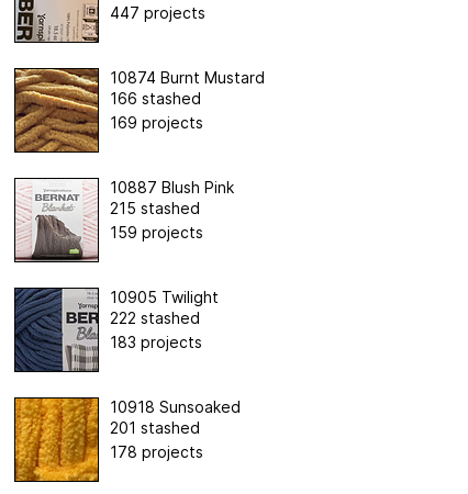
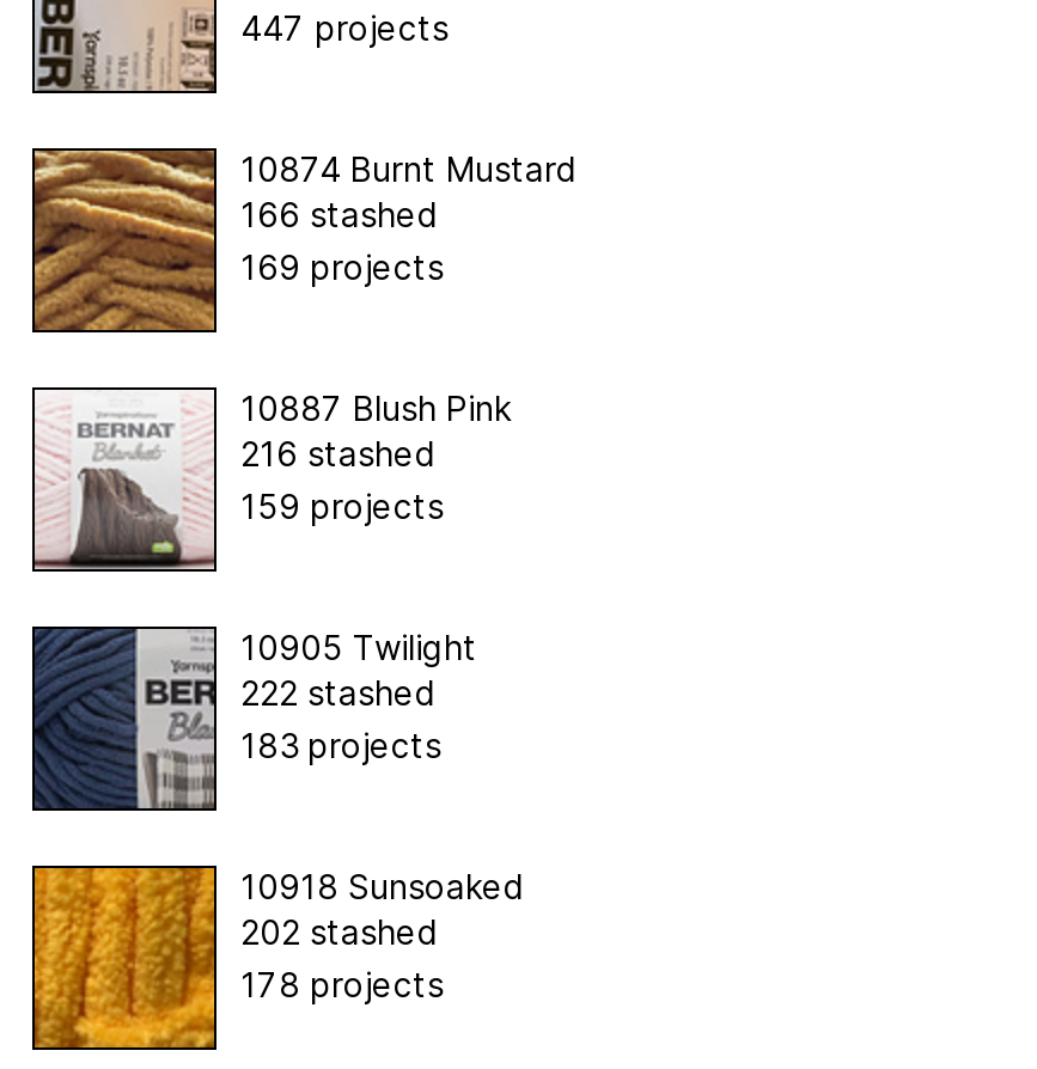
- 215 stashed
+ 216 stashed

- 201 stashed
+ 202 stashed
